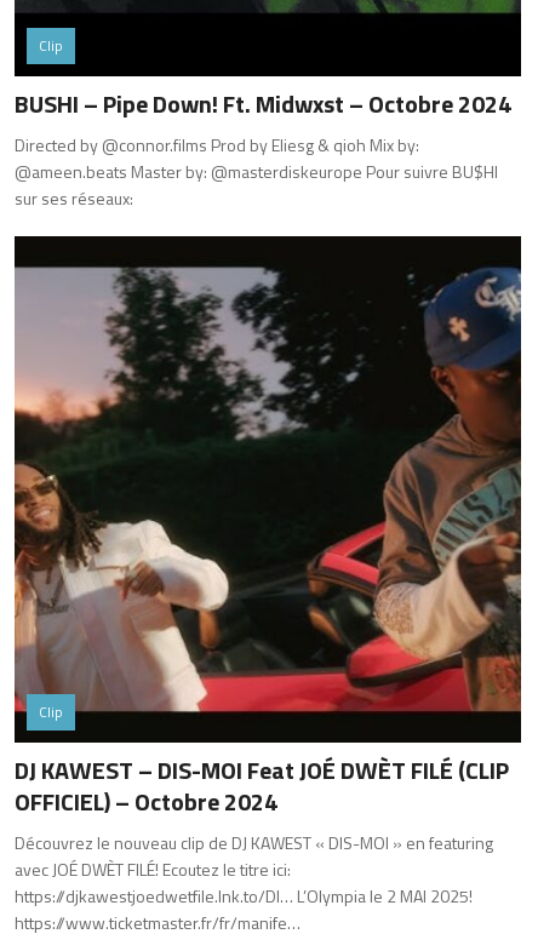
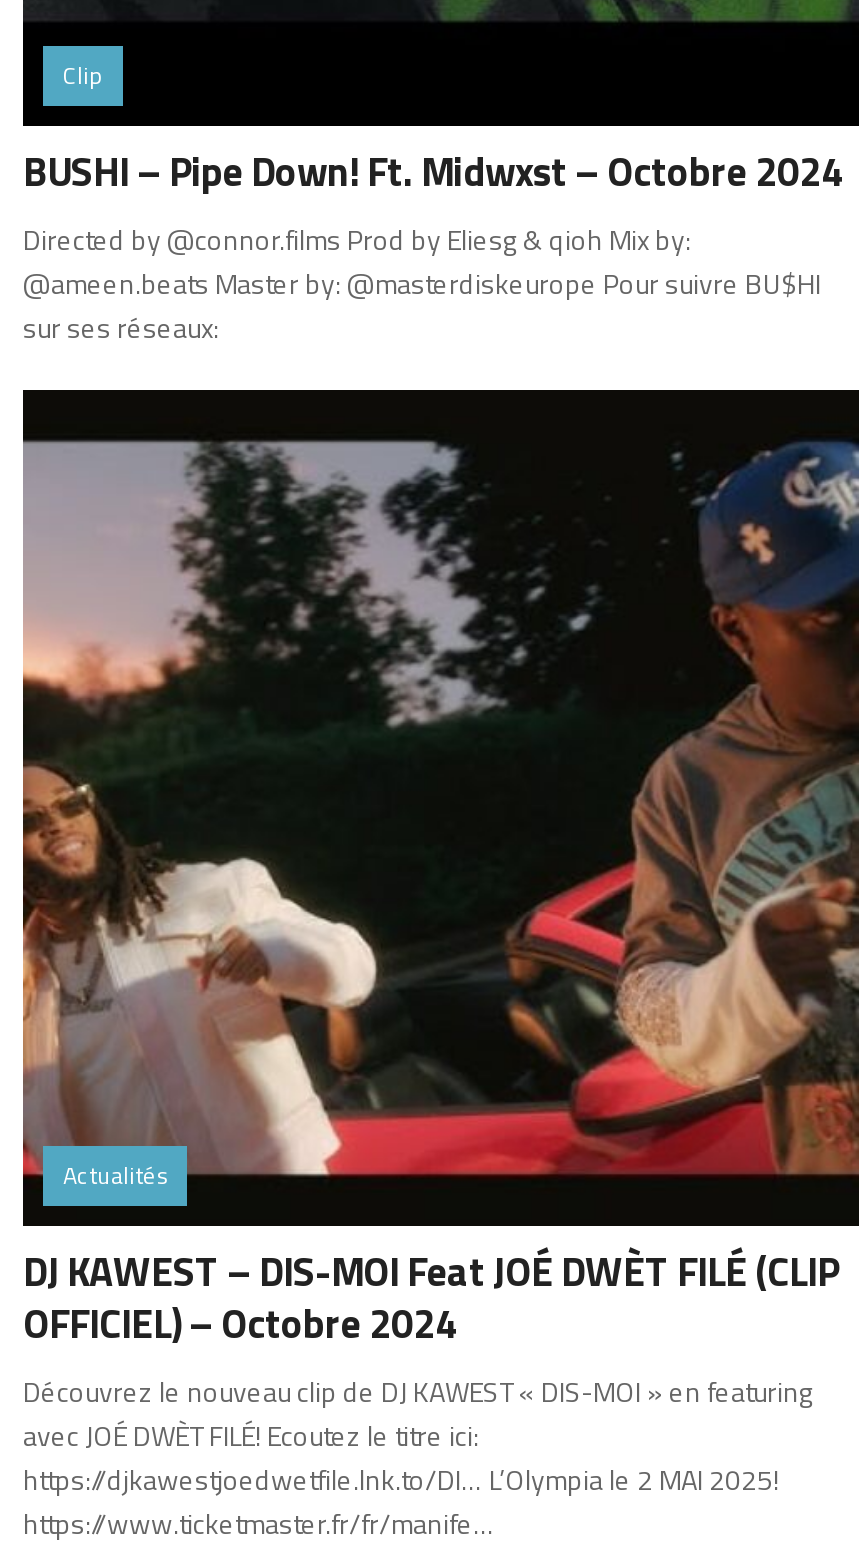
- Clip
+ Actualités
